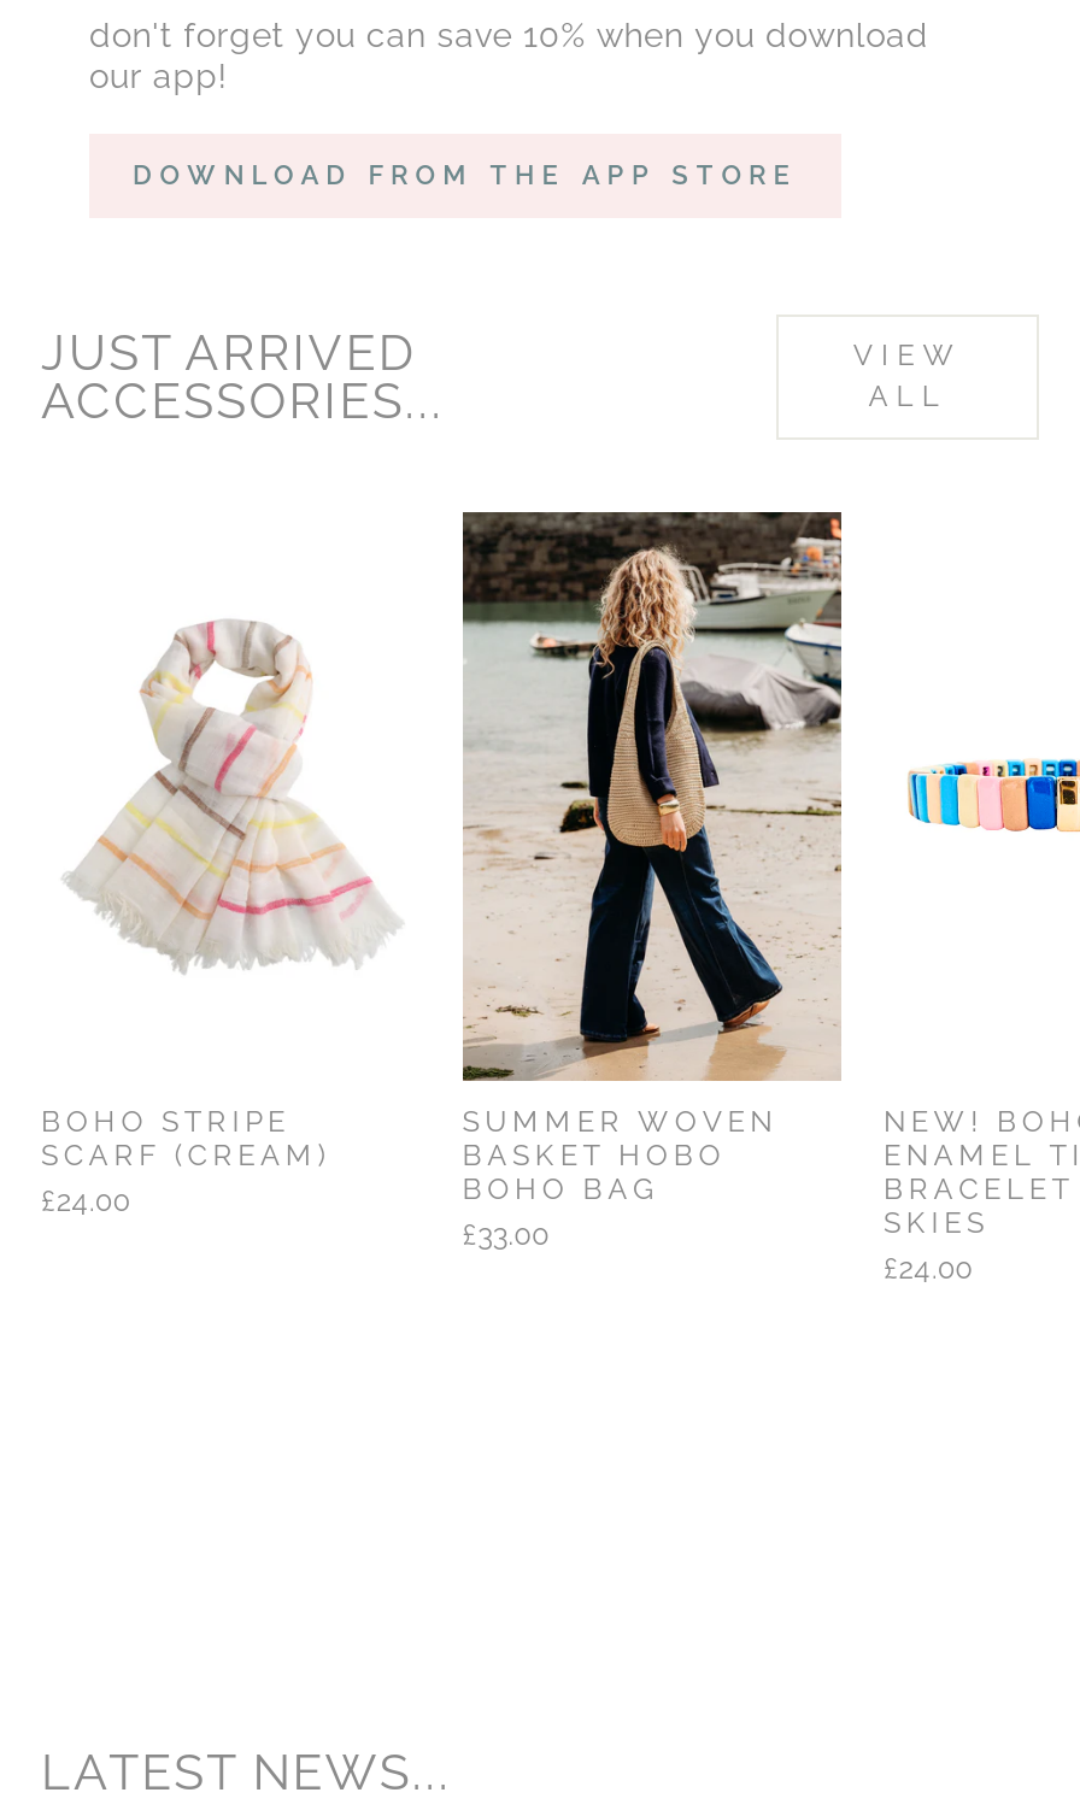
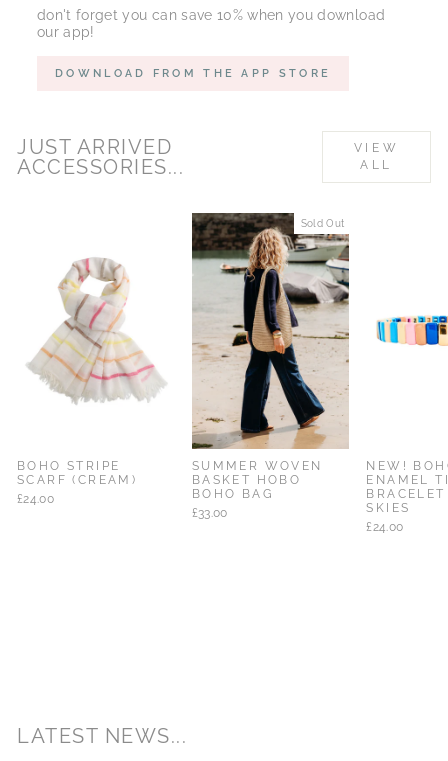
+ Sold Out
